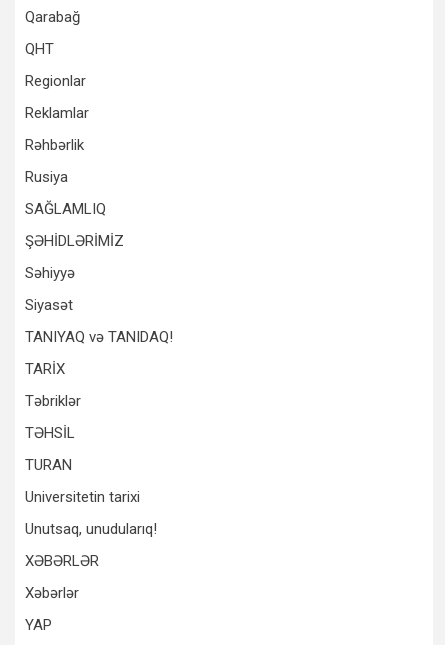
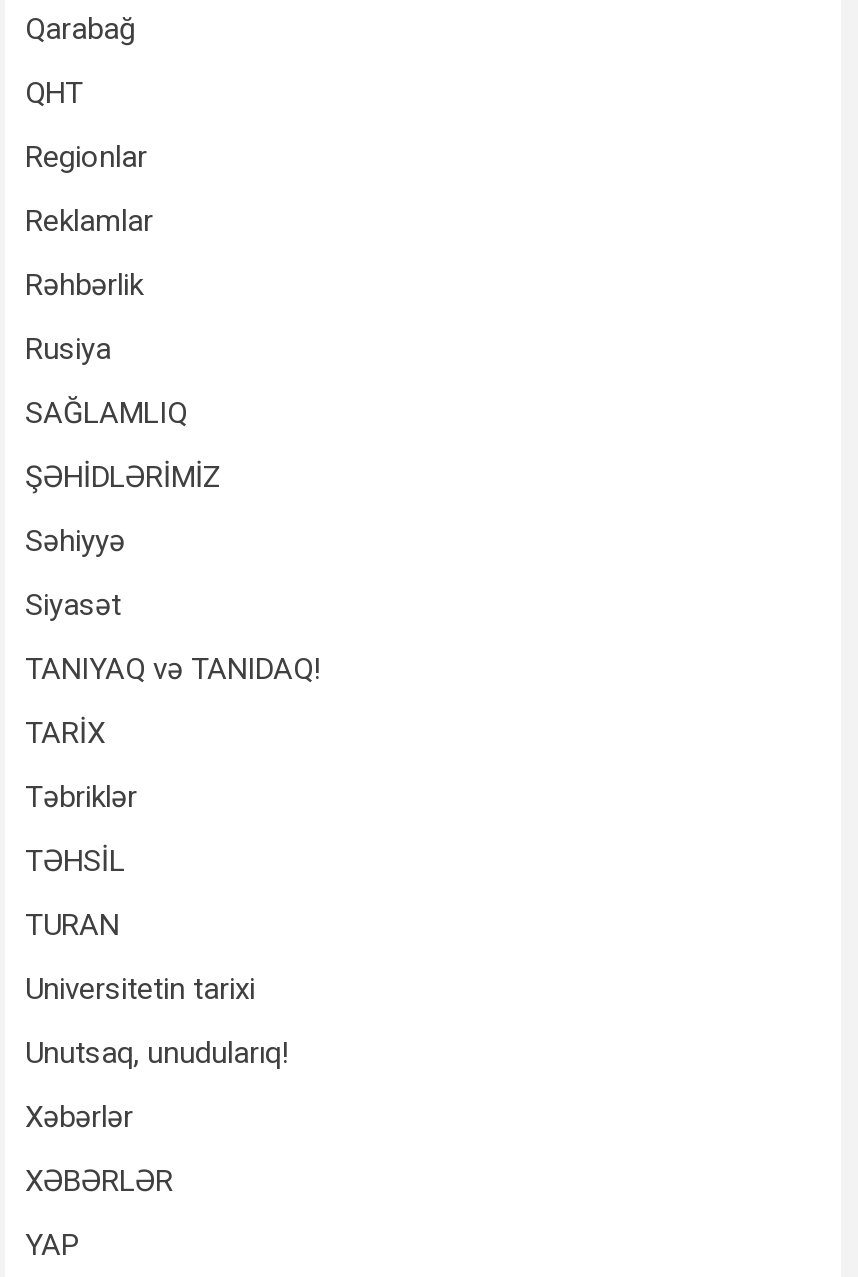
moved down: XƏBƏRLƏR

moved up: Xəbərlər
